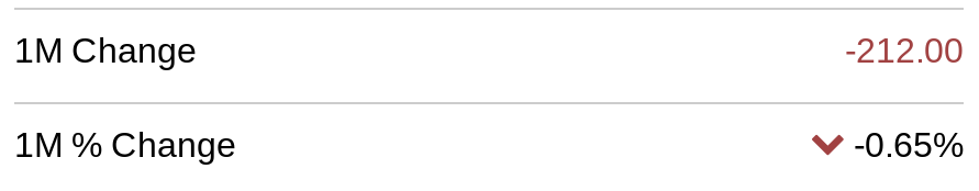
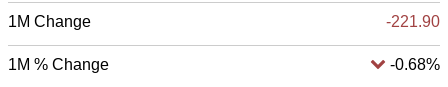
- -212.00
+ -221.90

- -0.65%
+ -0.68%
